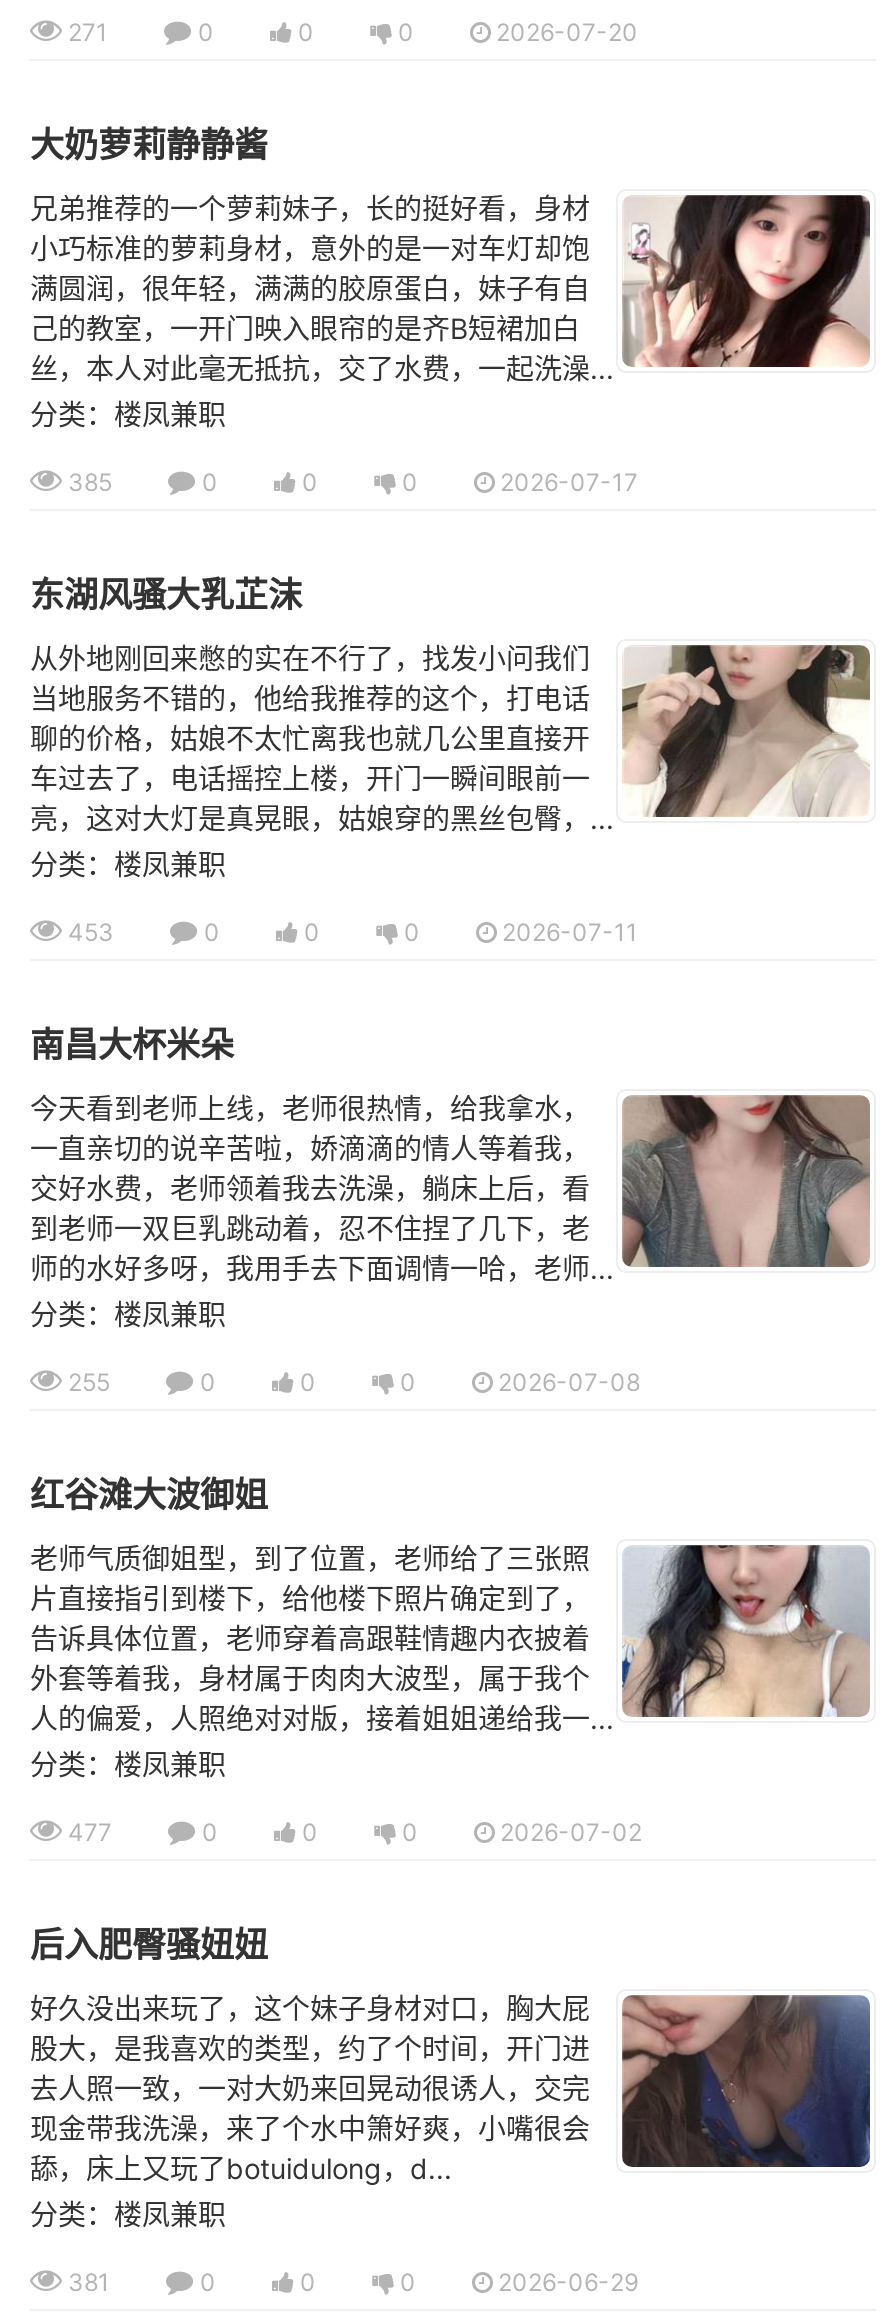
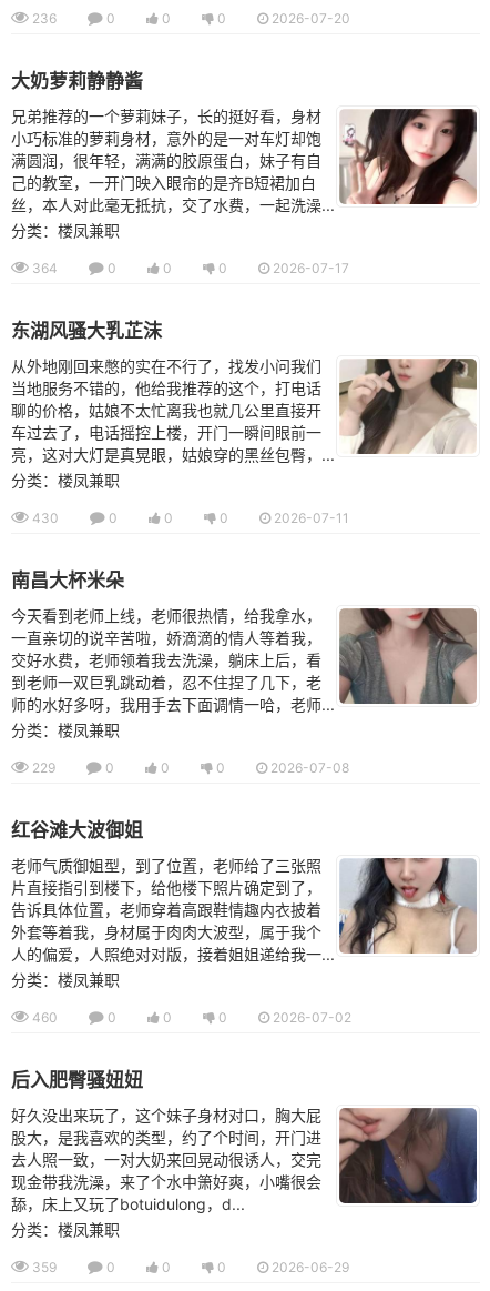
- 271
+ 236

- 385
+ 364

- 453
+ 430

- 255
+ 229

- 477
+ 460

- 381
+ 359
